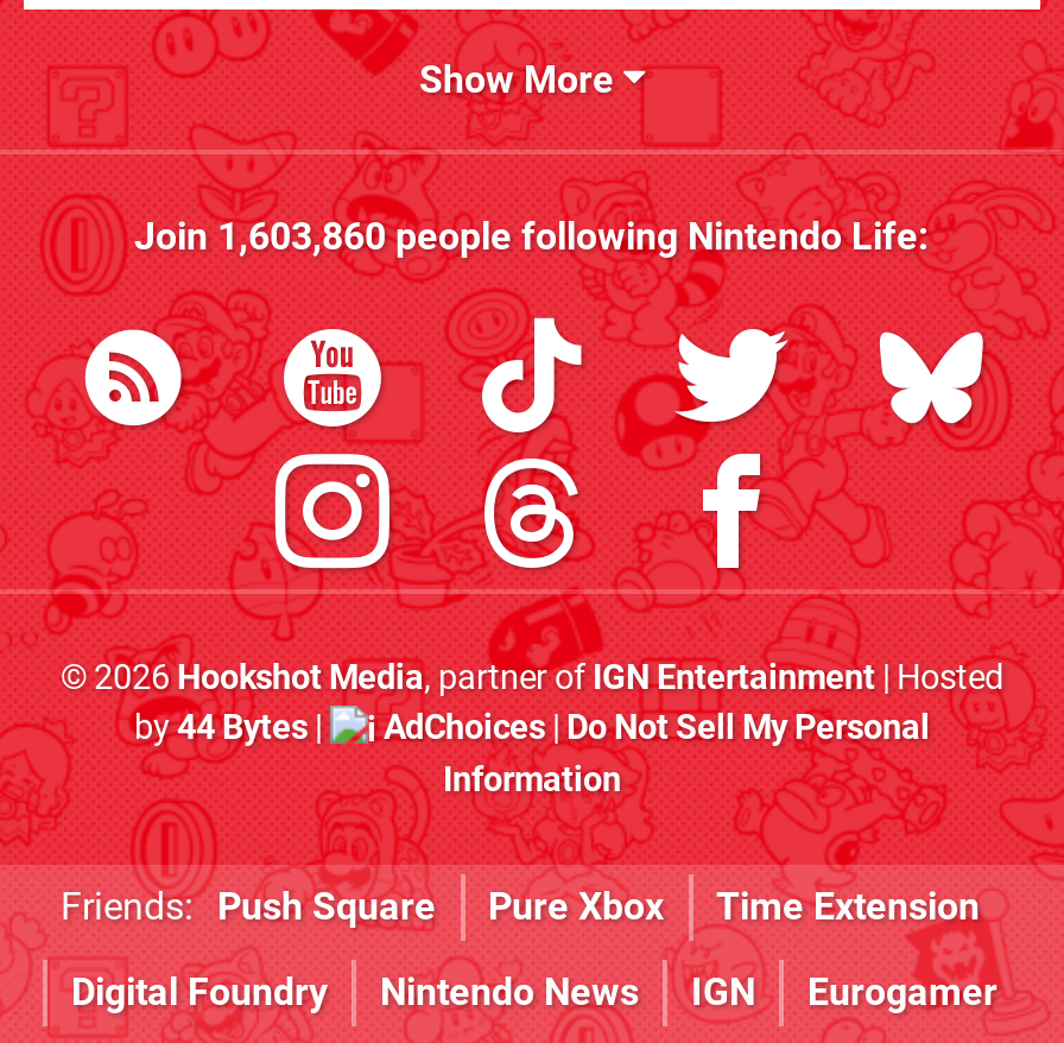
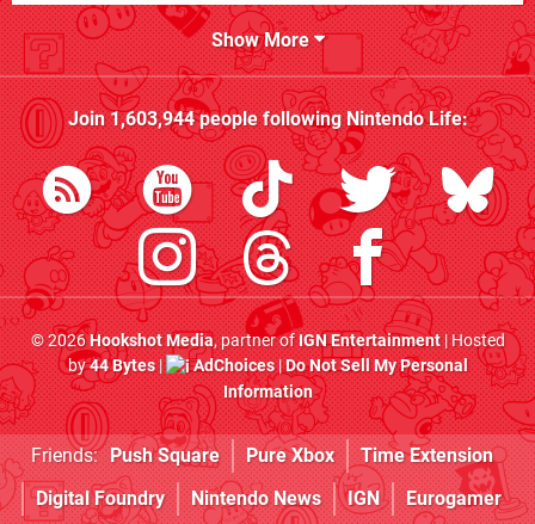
- Join 1,603,860 people following Nintendo Life:
+ Join 1,603,944 people following Nintendo Life:
